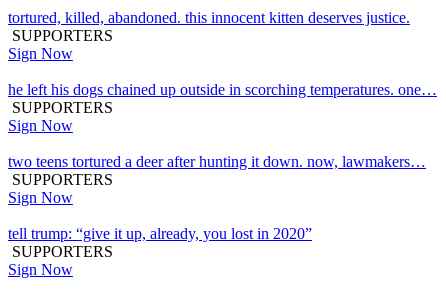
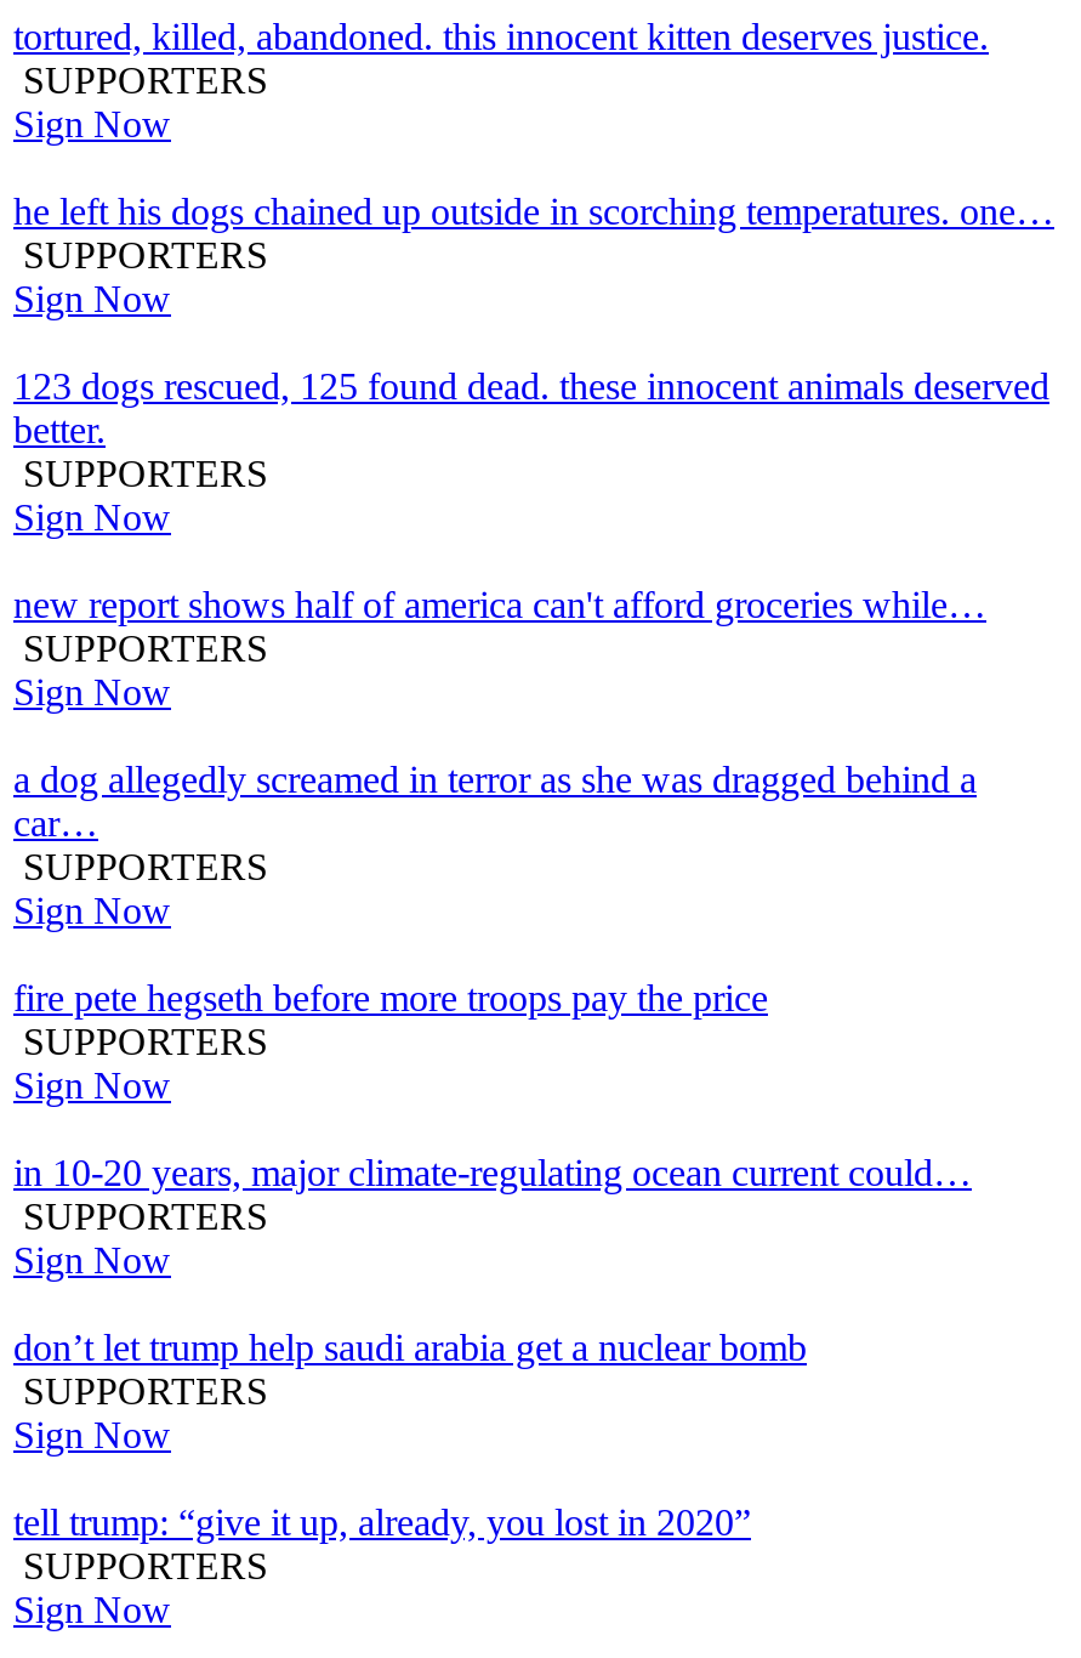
- two teens tortured a deer after hunting it down. now, lawmakers…
+ 123 dogs rescued, 125 found dead. these innocent animals deserved
+ better.
+ SUPPORTERS
+ Sign Now
+ new report shows half of america can't afford groceries while…
+ SUPPORTERS
+ Sign Now
+ a dog allegedly screamed in terror as she was dragged behind a
+ car…
+ SUPPORTERS
+ Sign Now
+ fire pete hegseth before more troops pay the price
+ SUPPORTERS
+ Sign Now
+ in 10-20 years, major climate-regulating ocean current could…
+ SUPPORTERS
+ Sign Now
+ don’t let trump help saudi arabia get a nuclear bomb
